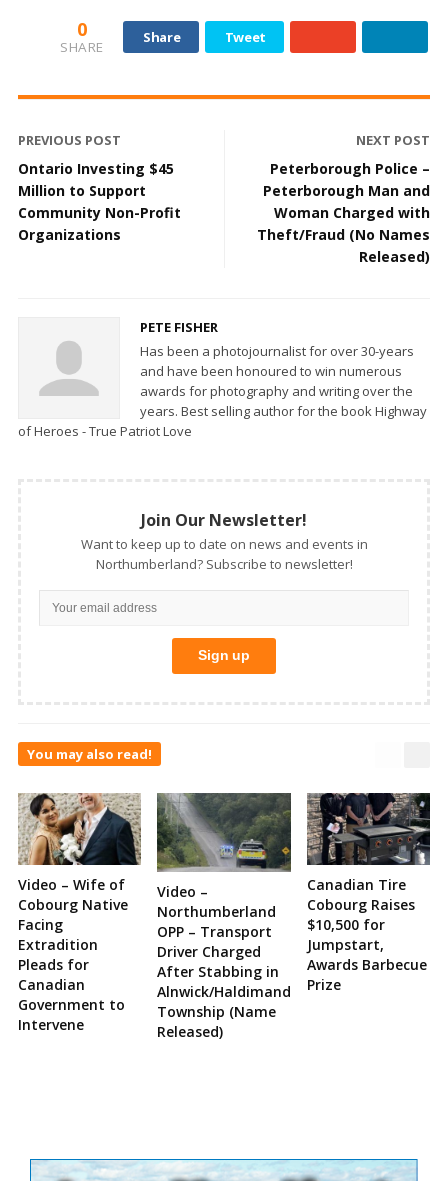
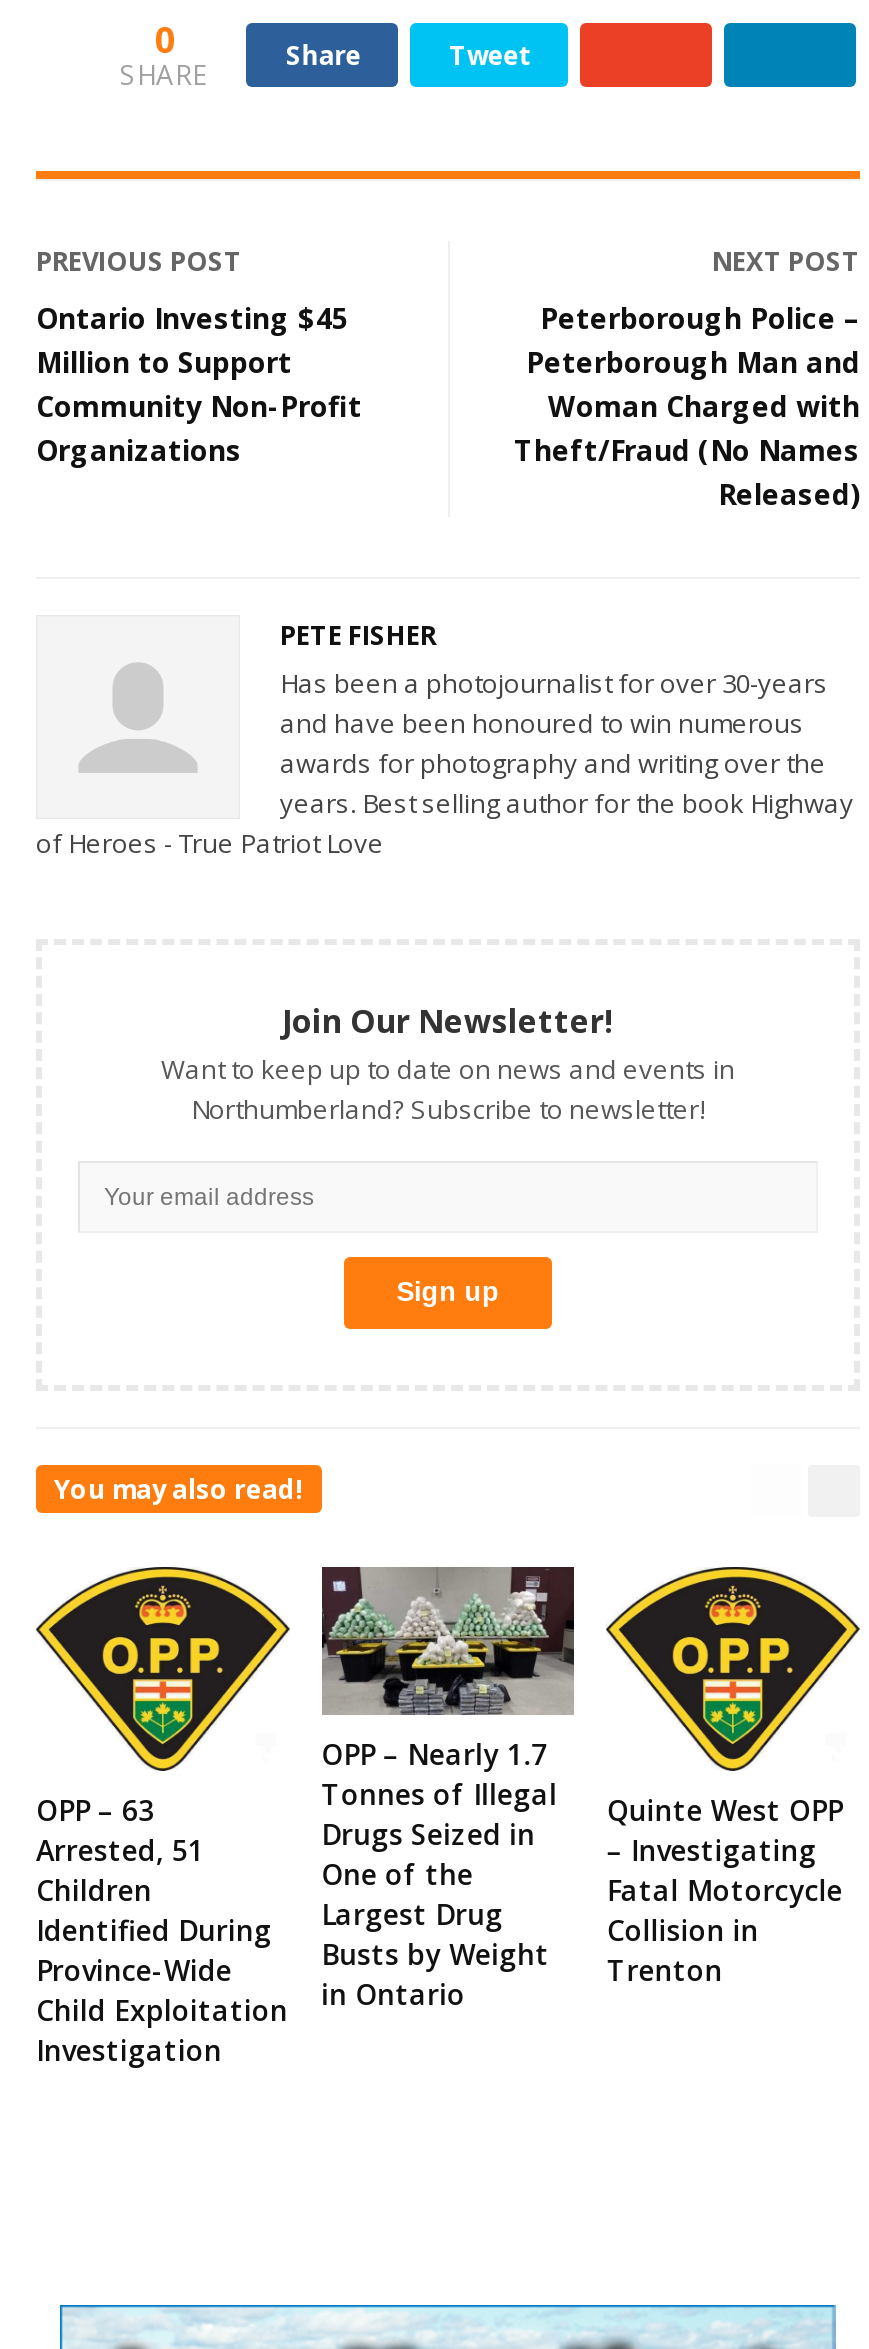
- [image]
- Video –
- Northumberland
- OPP – Transport
- Driver Charged
- After Stabbing in
- Alnwick/Haldimand
- Township (Name
- Released)
+ [image]
+ OPP – Nearly 1.7
+ Tonnes of Illegal
+ Drugs Seized in
+ One of the
+ Largest Drug
+ Busts by Weight
+ in Ontario

- [image]
+ [image]

- [image]
- Canadian Tire
- Cobourg Raises
- $10,500 for
- Jumpstart,
- Awards Barbecue
- Prize
+ [image]
+ Quinte West OPP
+ – Investigating
+ Fatal Motorcycle
+ Collision in
+ Trenton

- Video – Wife of
- Cobourg Native
- Facing
- Extradition
- Pleads for
- Canadian
- Government to
- Intervene
+ OPP – 63
+ Arrested, 51
+ Children
+ Identified During
+ Province-Wide
+ Child Exploitation
+ Investigation
